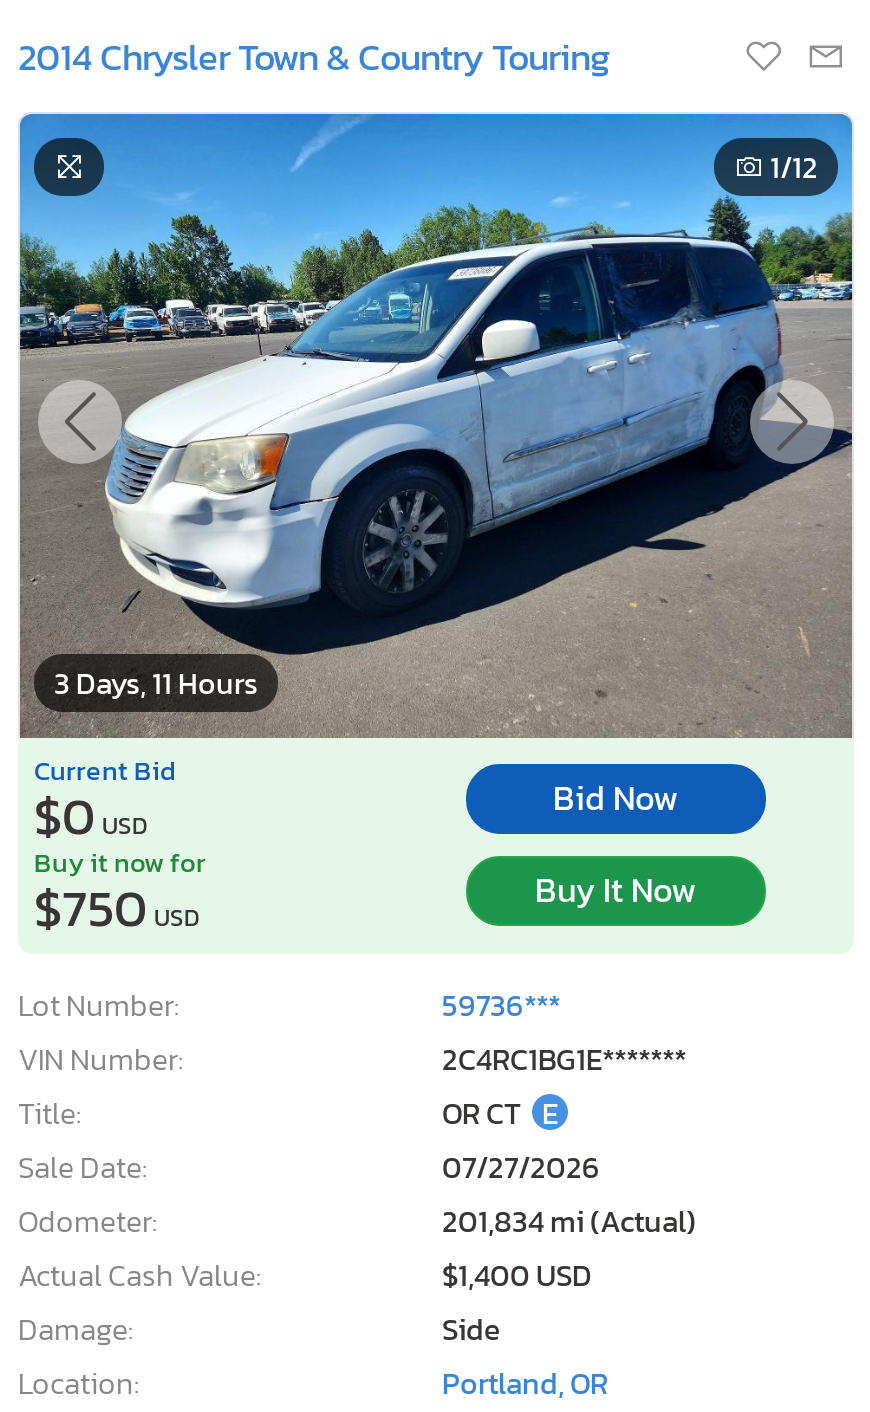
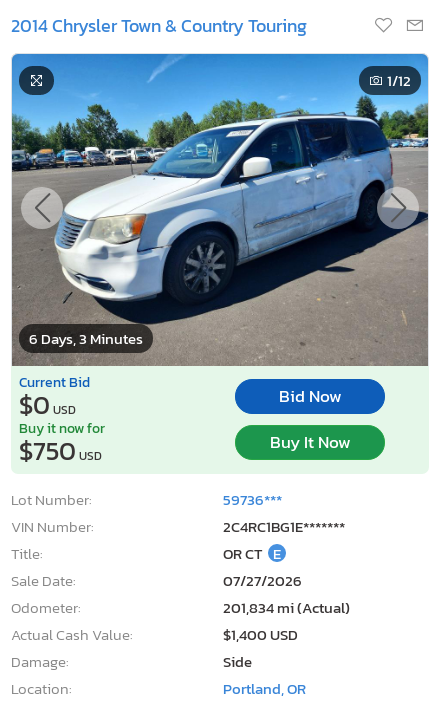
- 3 Days, 11 Hours
+ 6 Days, 3 Minutes
